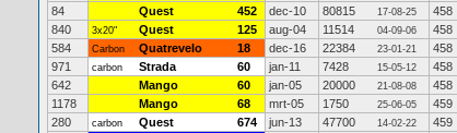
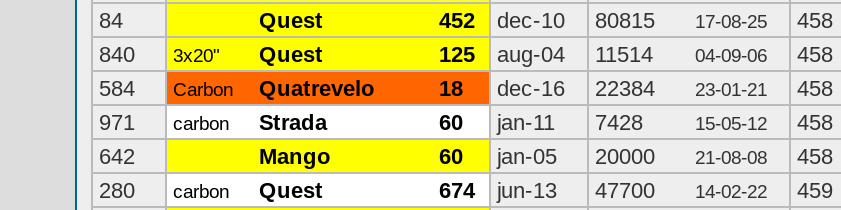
- 1178
- Mango
- 68
- mrt-05
- 1750
- 25-06-05
- 459
